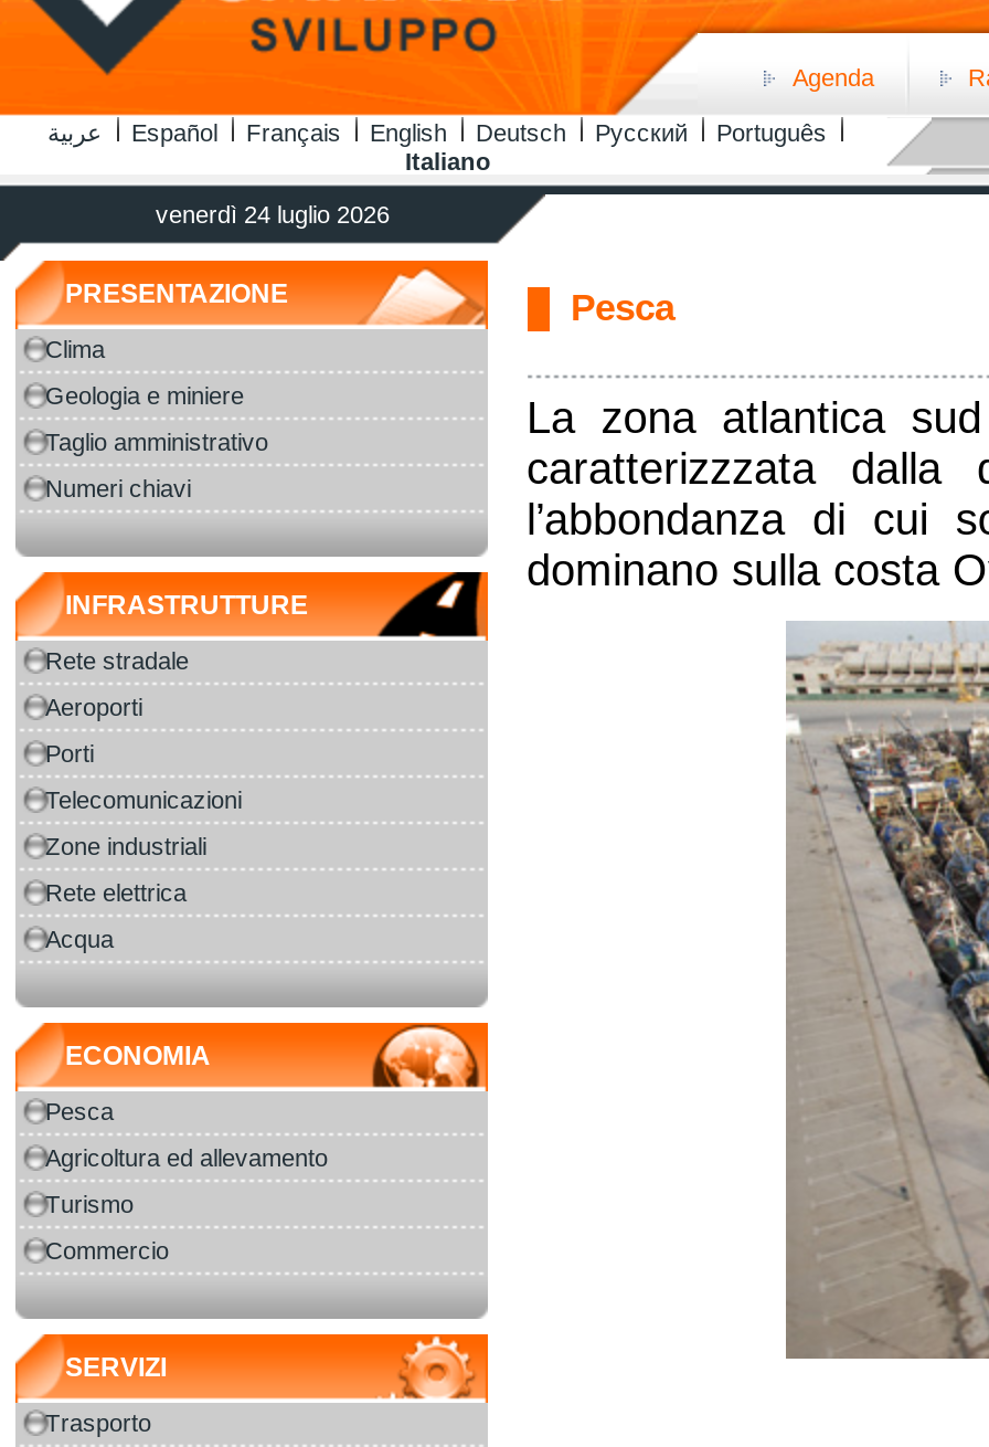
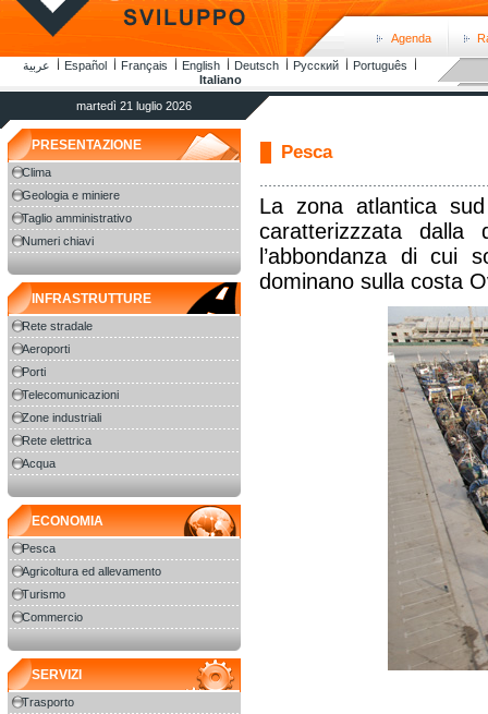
- venerdì 24 luglio 2026
+ martedì 21 luglio 2026
